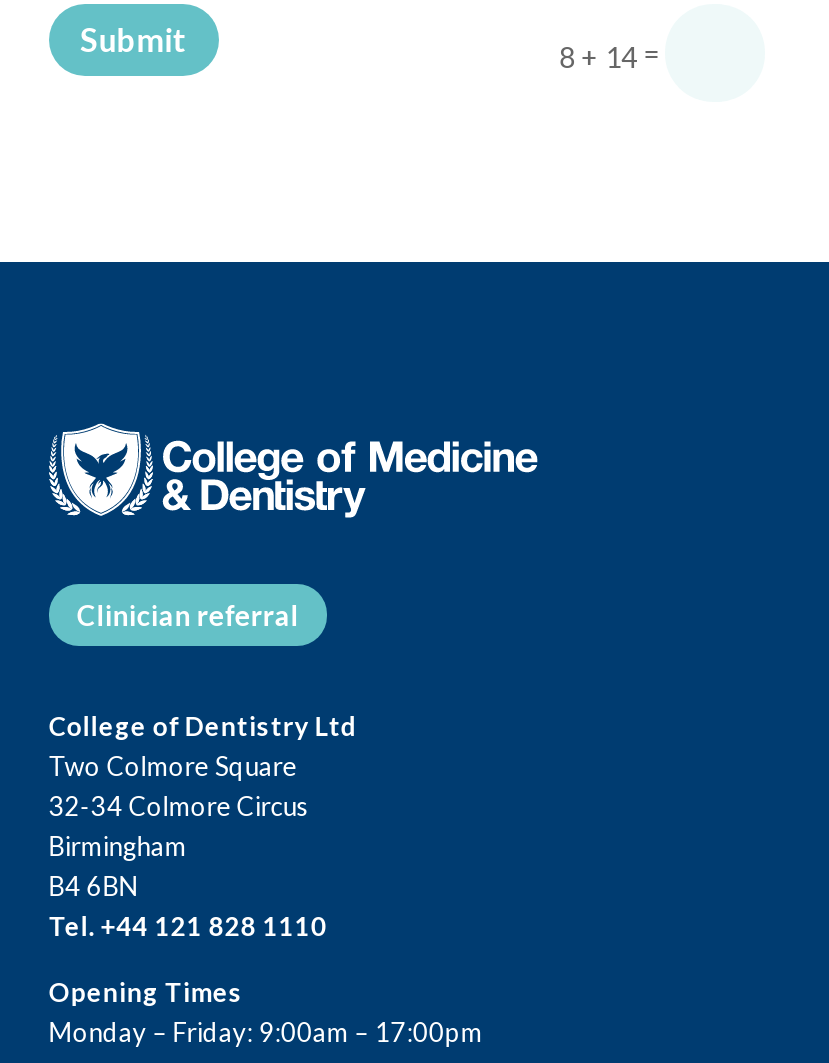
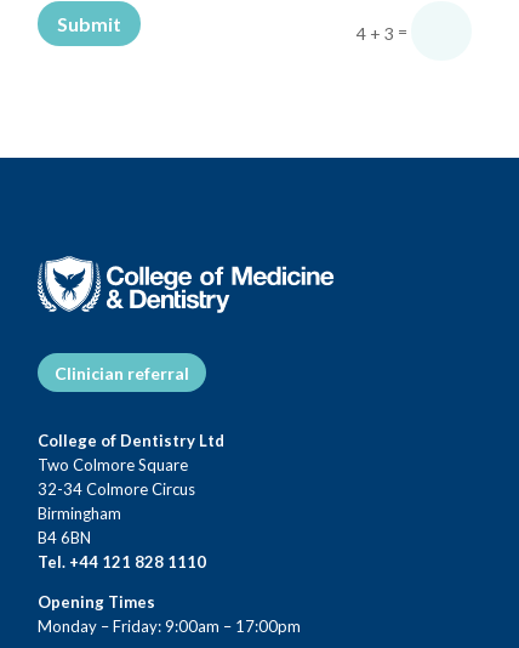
- 8 + 14 =
+ 4 + 3 =
